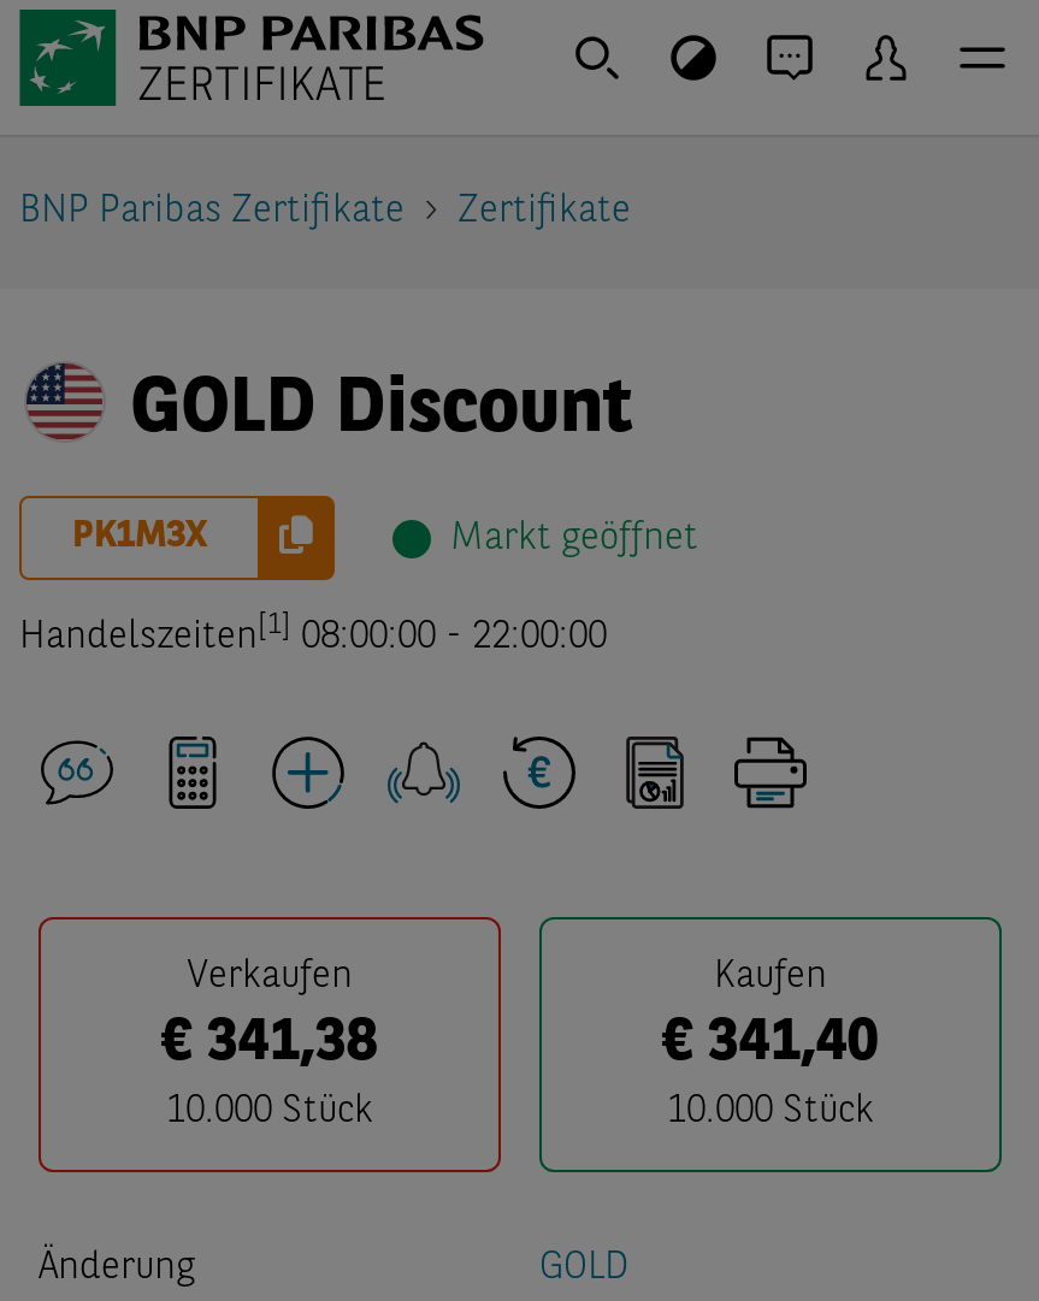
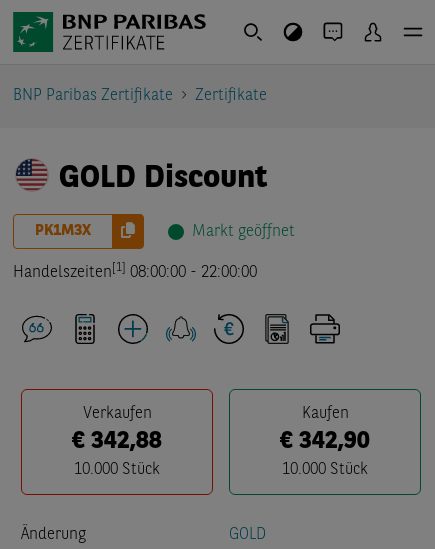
- € 341,38
+ € 342,88

- € 341,40
+ € 342,90
